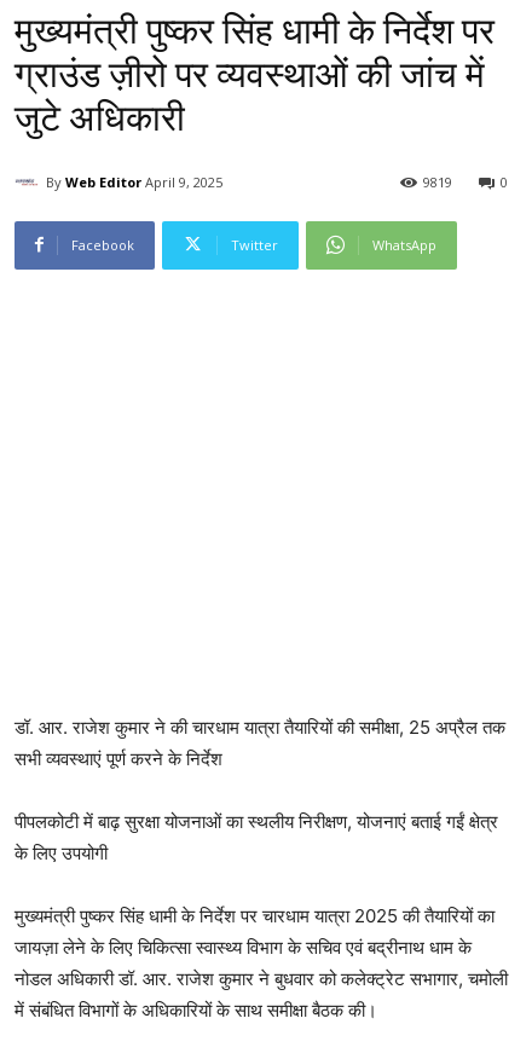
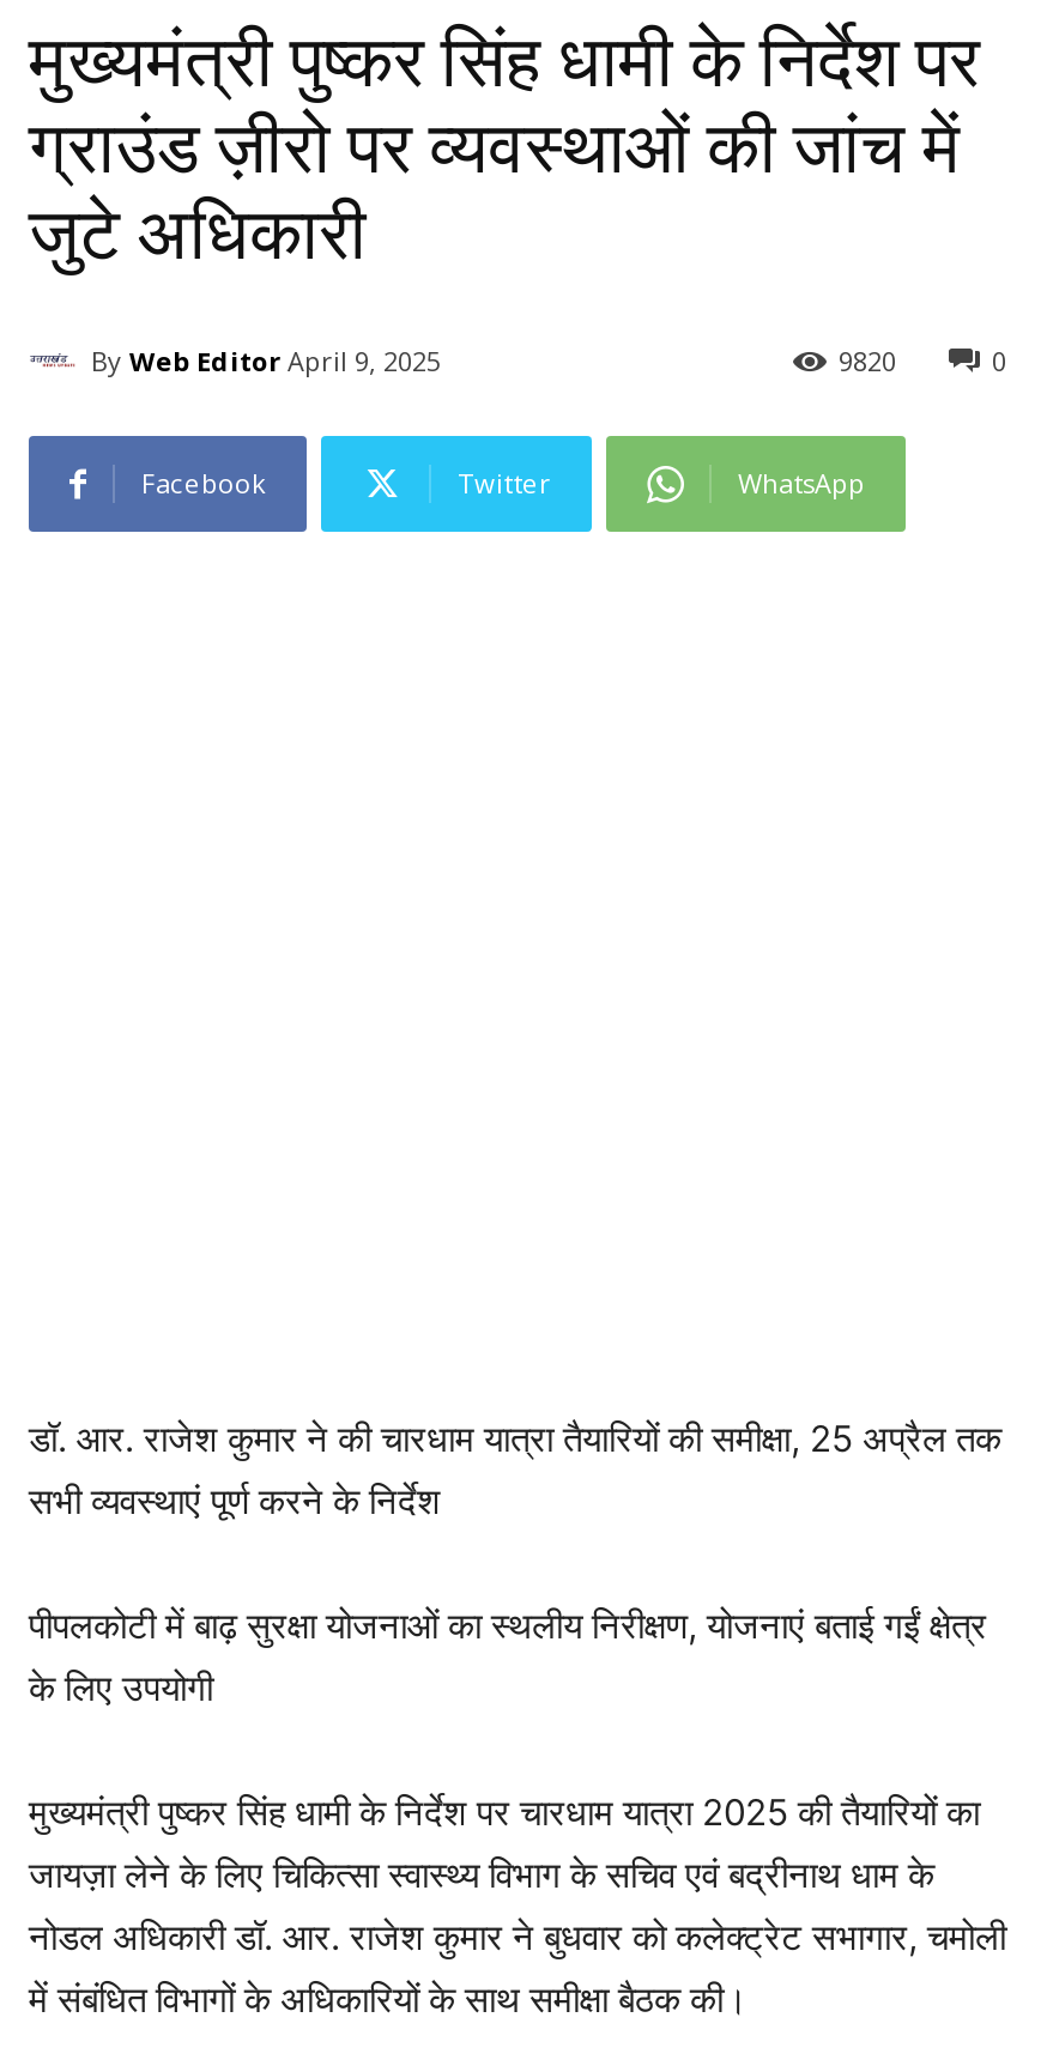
- 9819
+ 9820
